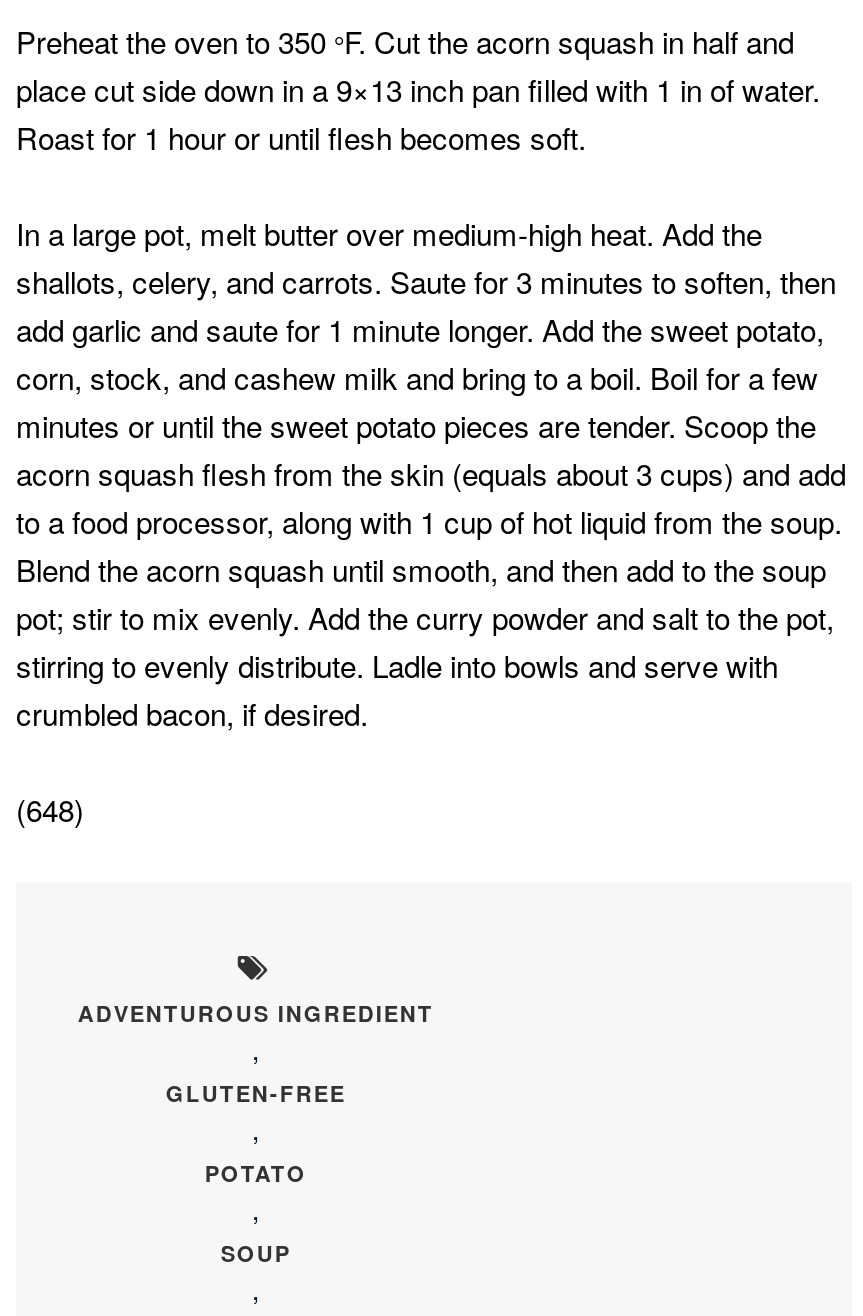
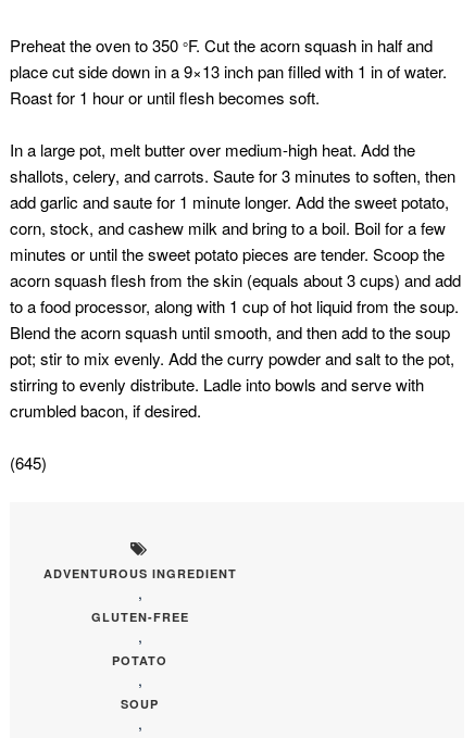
- (648)
+ (645)
